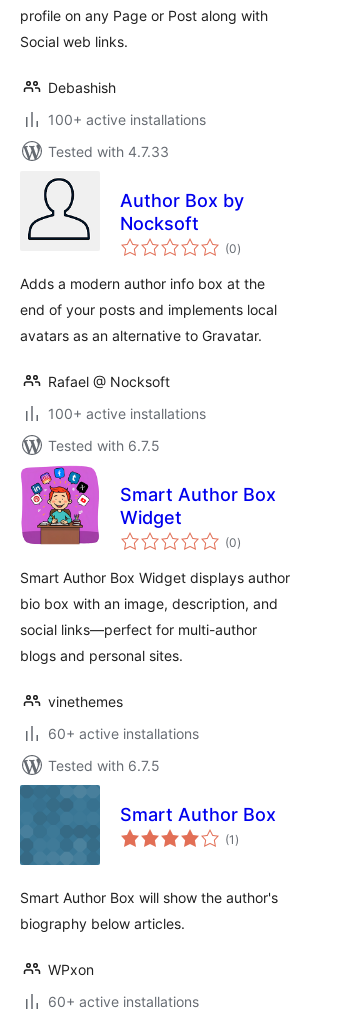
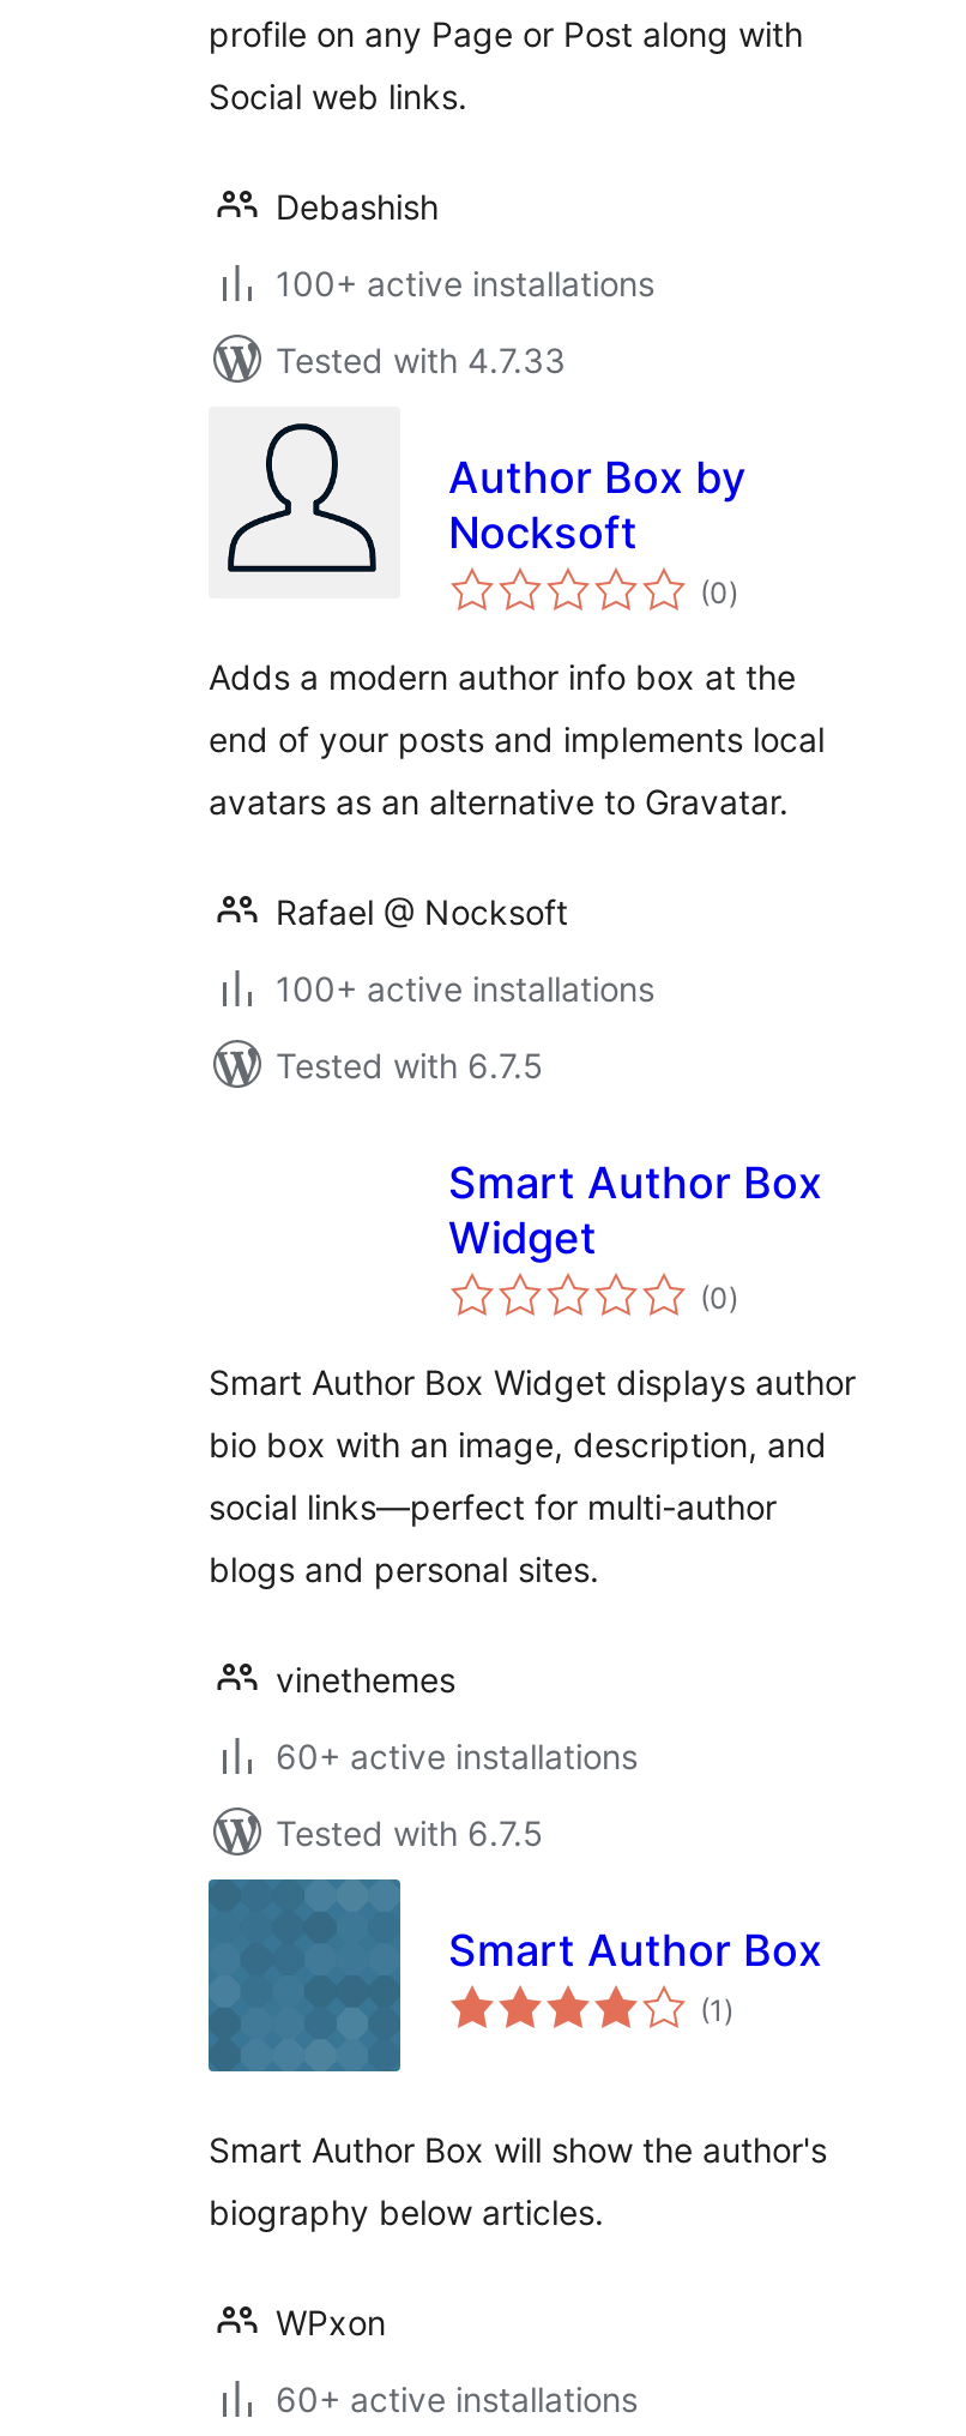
- [image]
